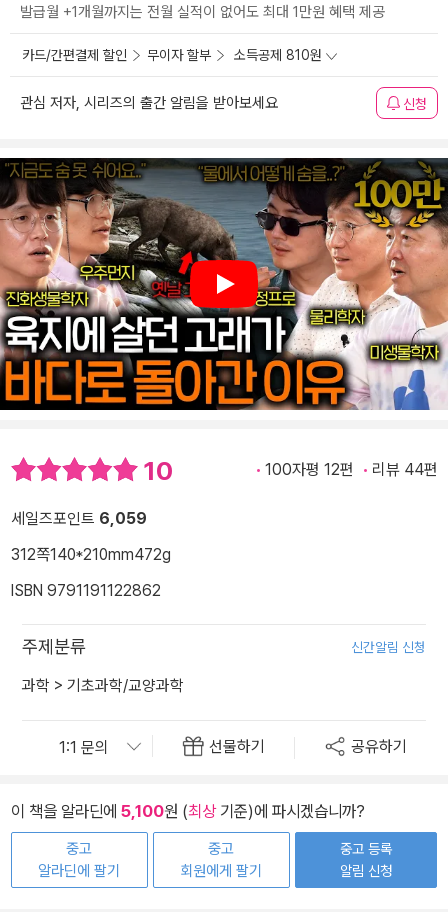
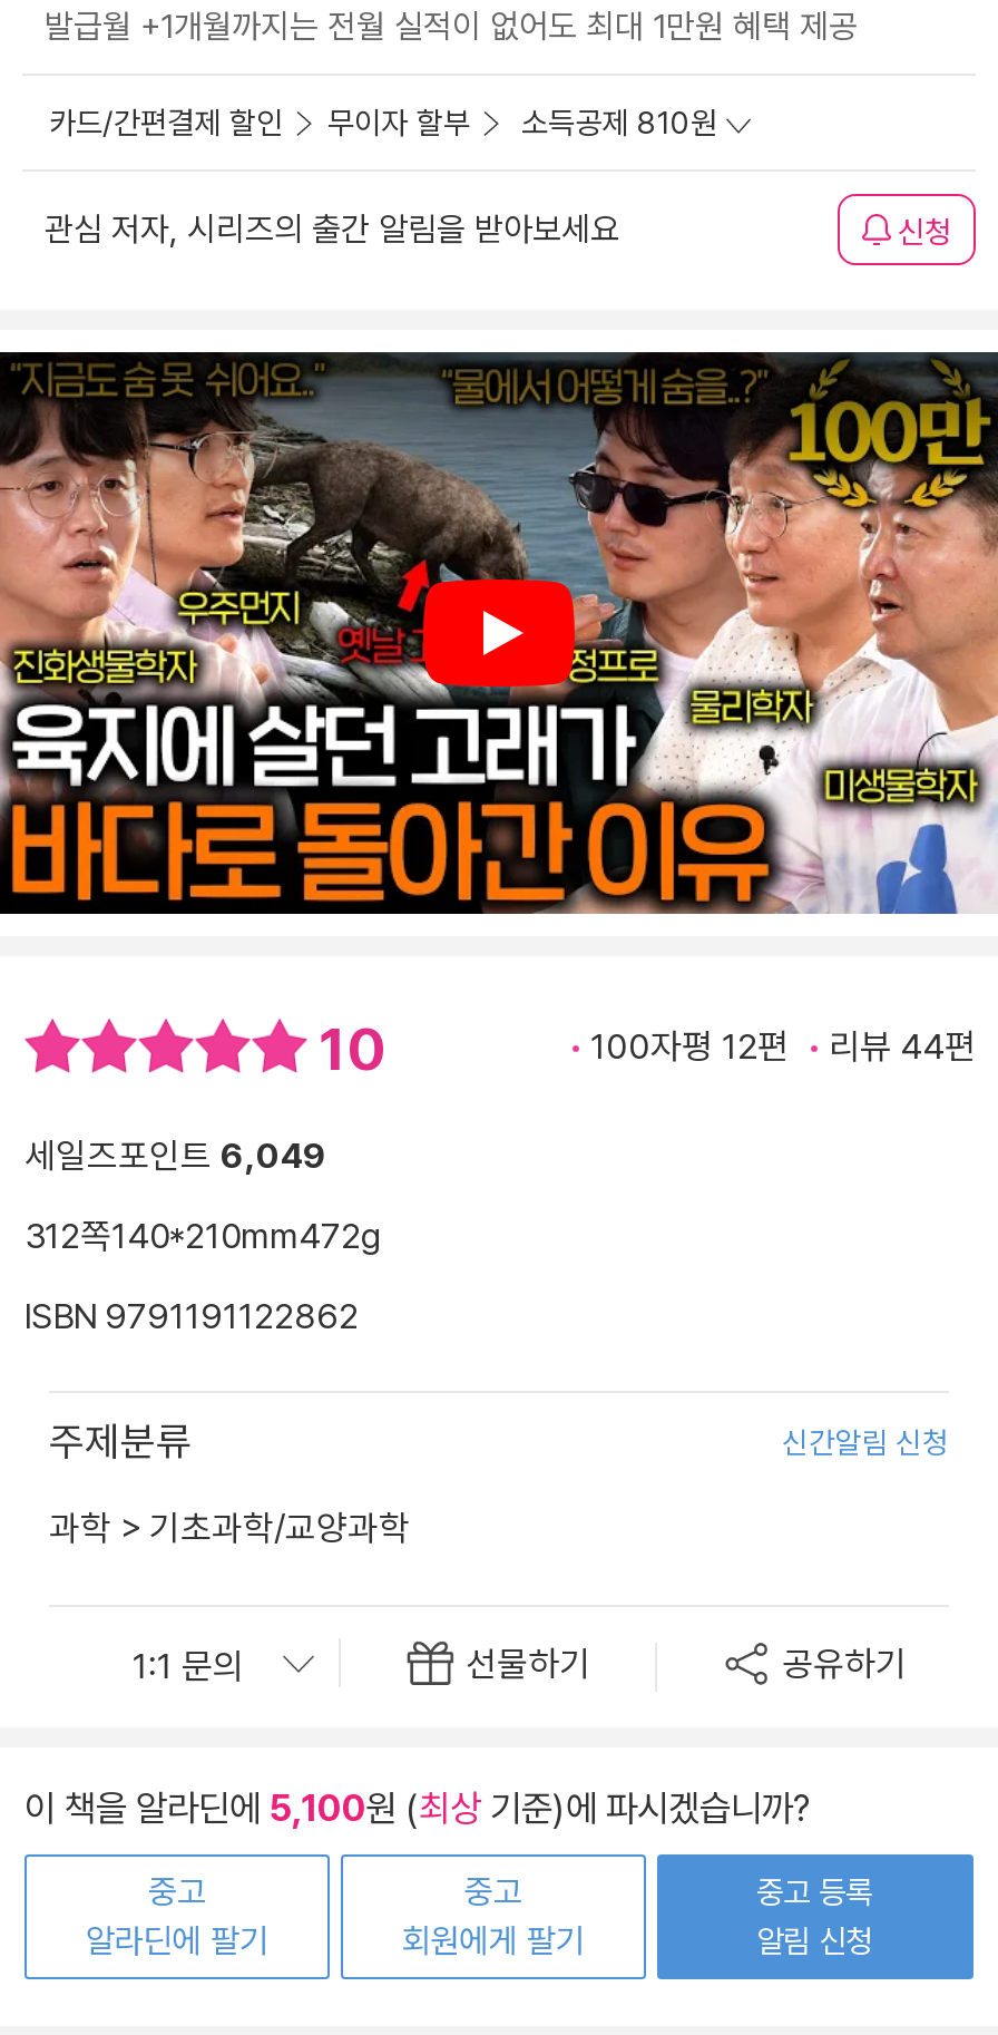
- 세일즈포인트 6,059
+ 세일즈포인트 6,049
